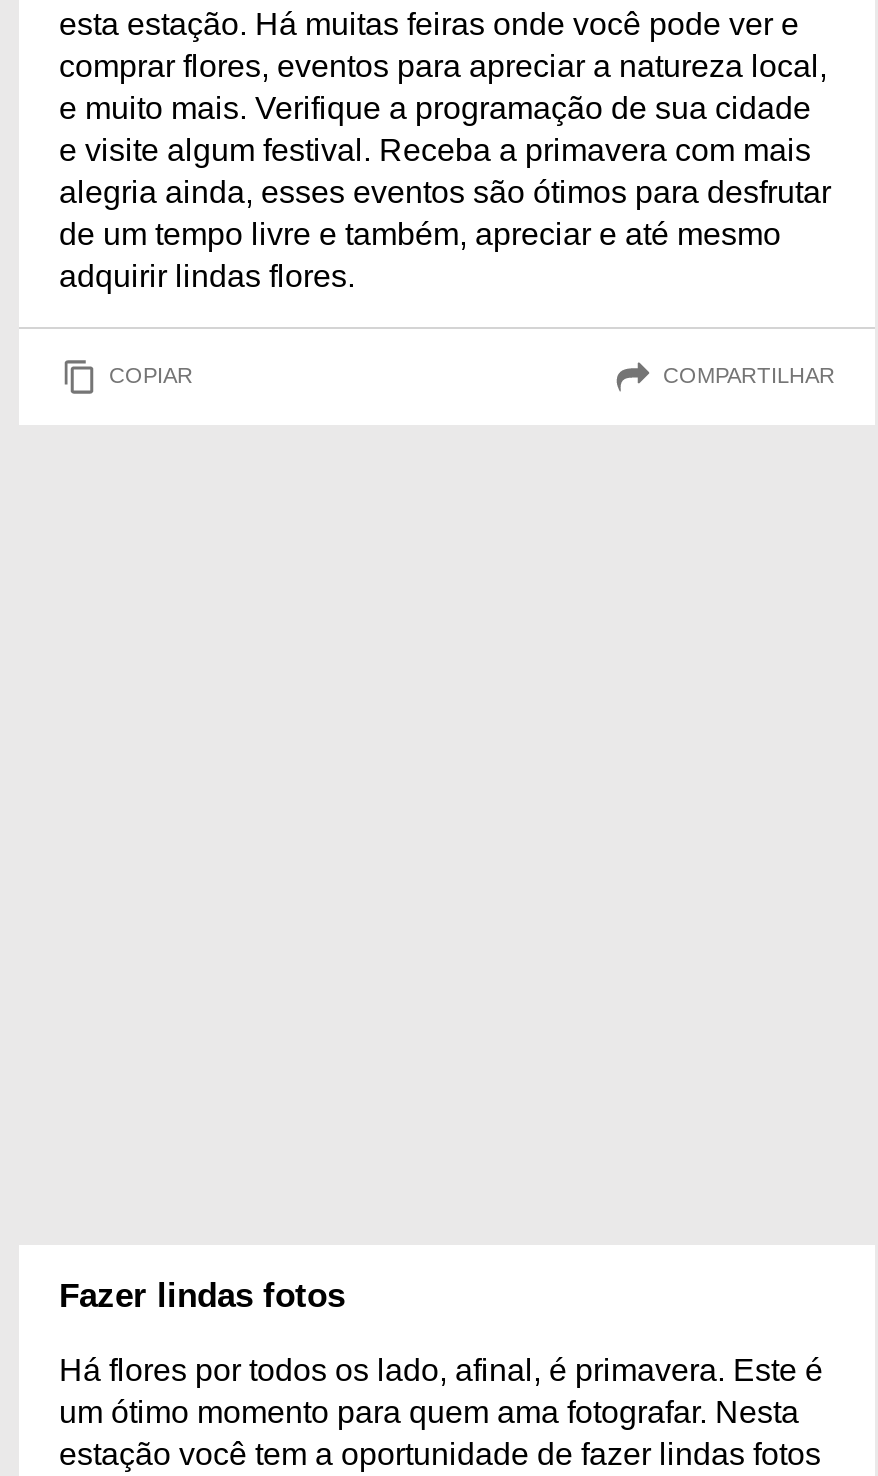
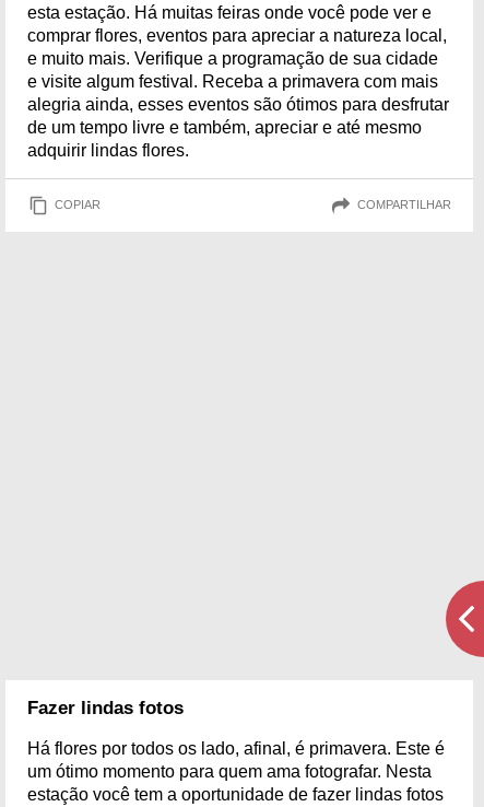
+ [image]
